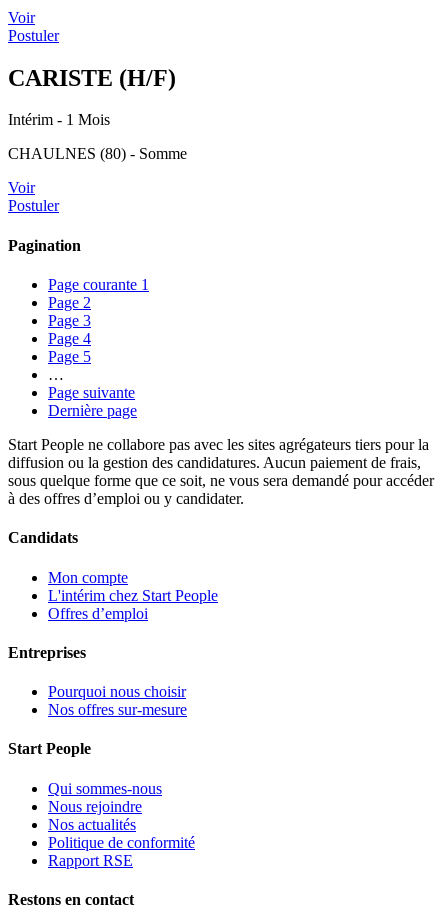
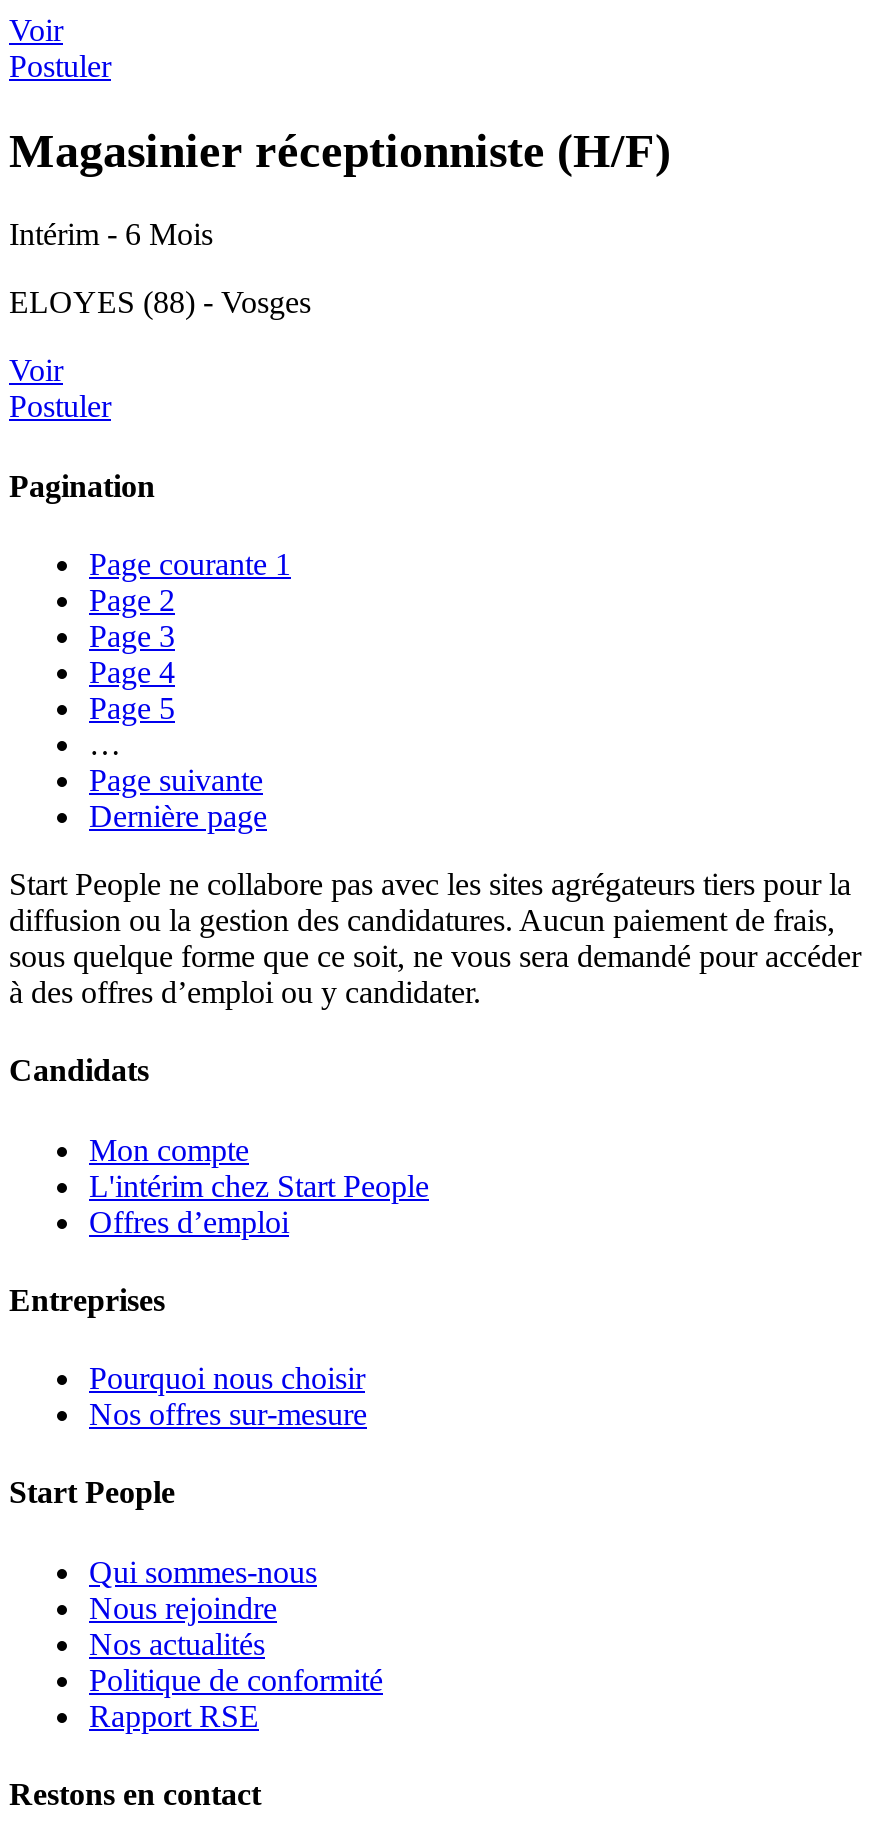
- CARISTE (H/F)
+ Magasinier réceptionniste (H/F)

- Intérim - 1 Mois
+ Intérim - 6 Mois

- CHAULNES (80) - Somme
+ ELOYES (88) - Vosges
